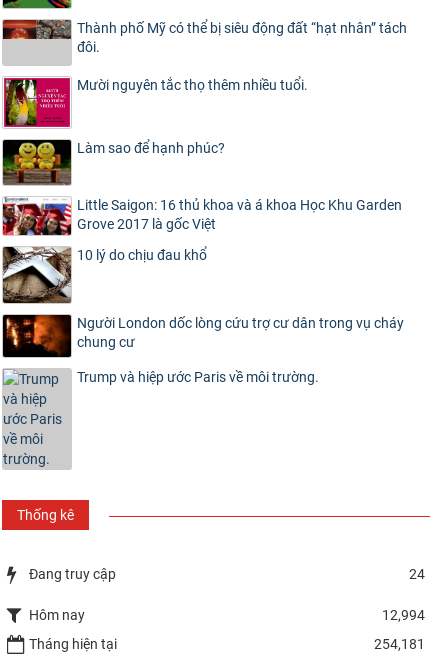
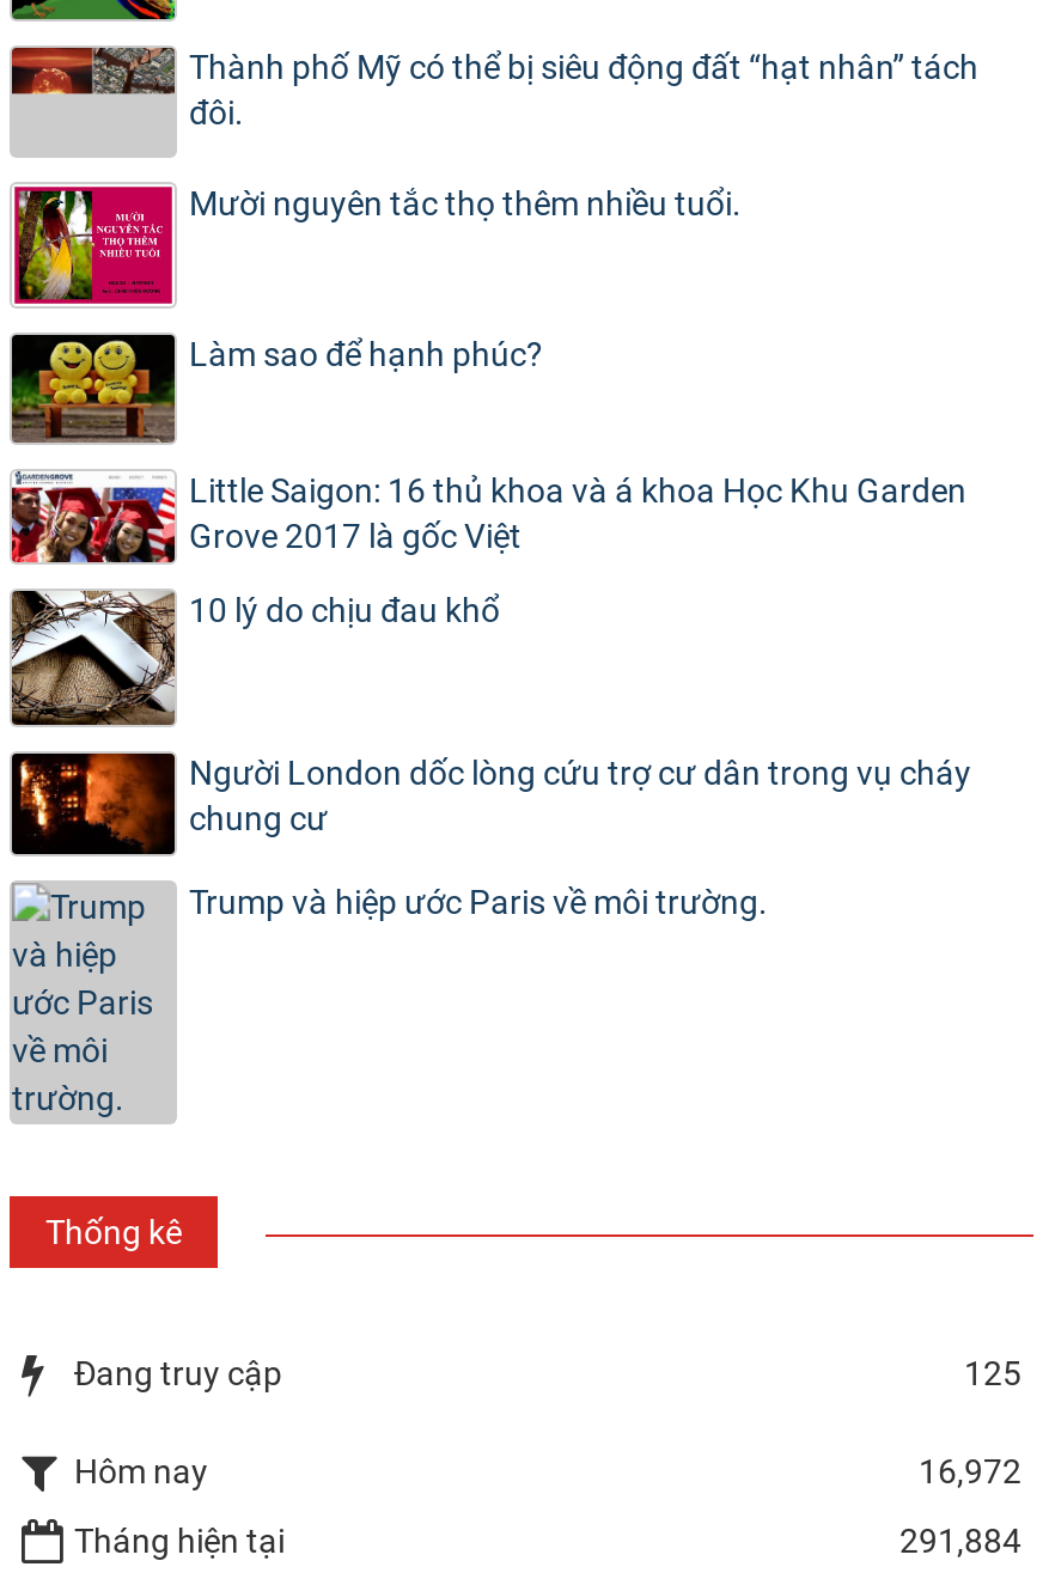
- 24
+ 125

- 12,994
+ 16,972

- 254,181
+ 291,884
